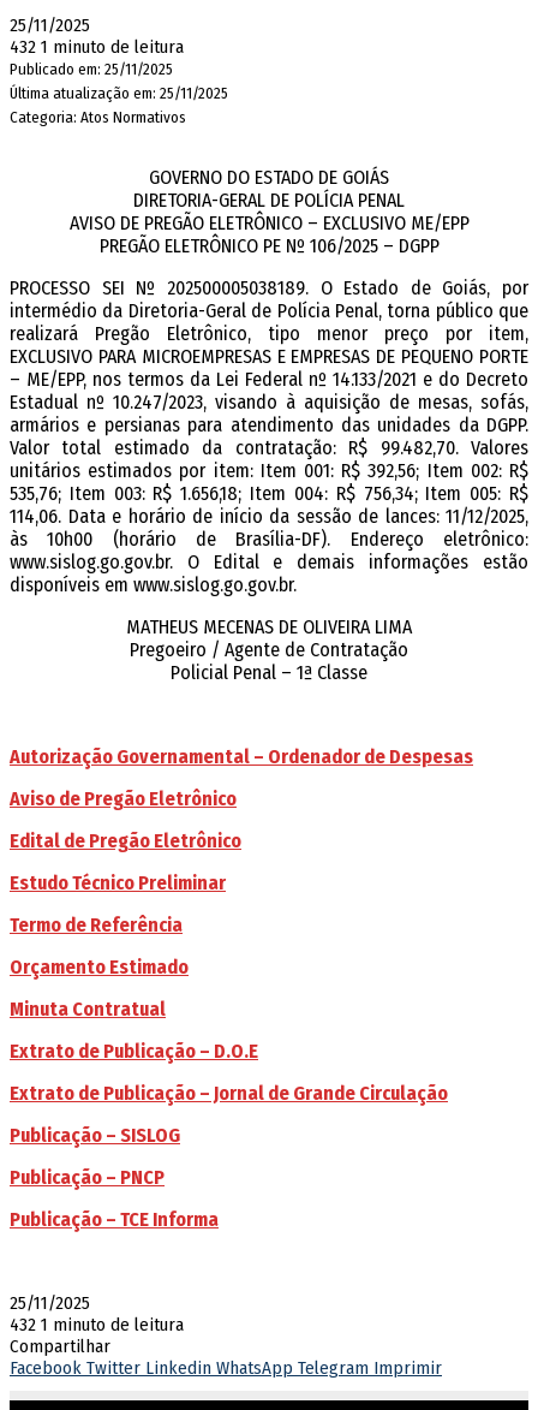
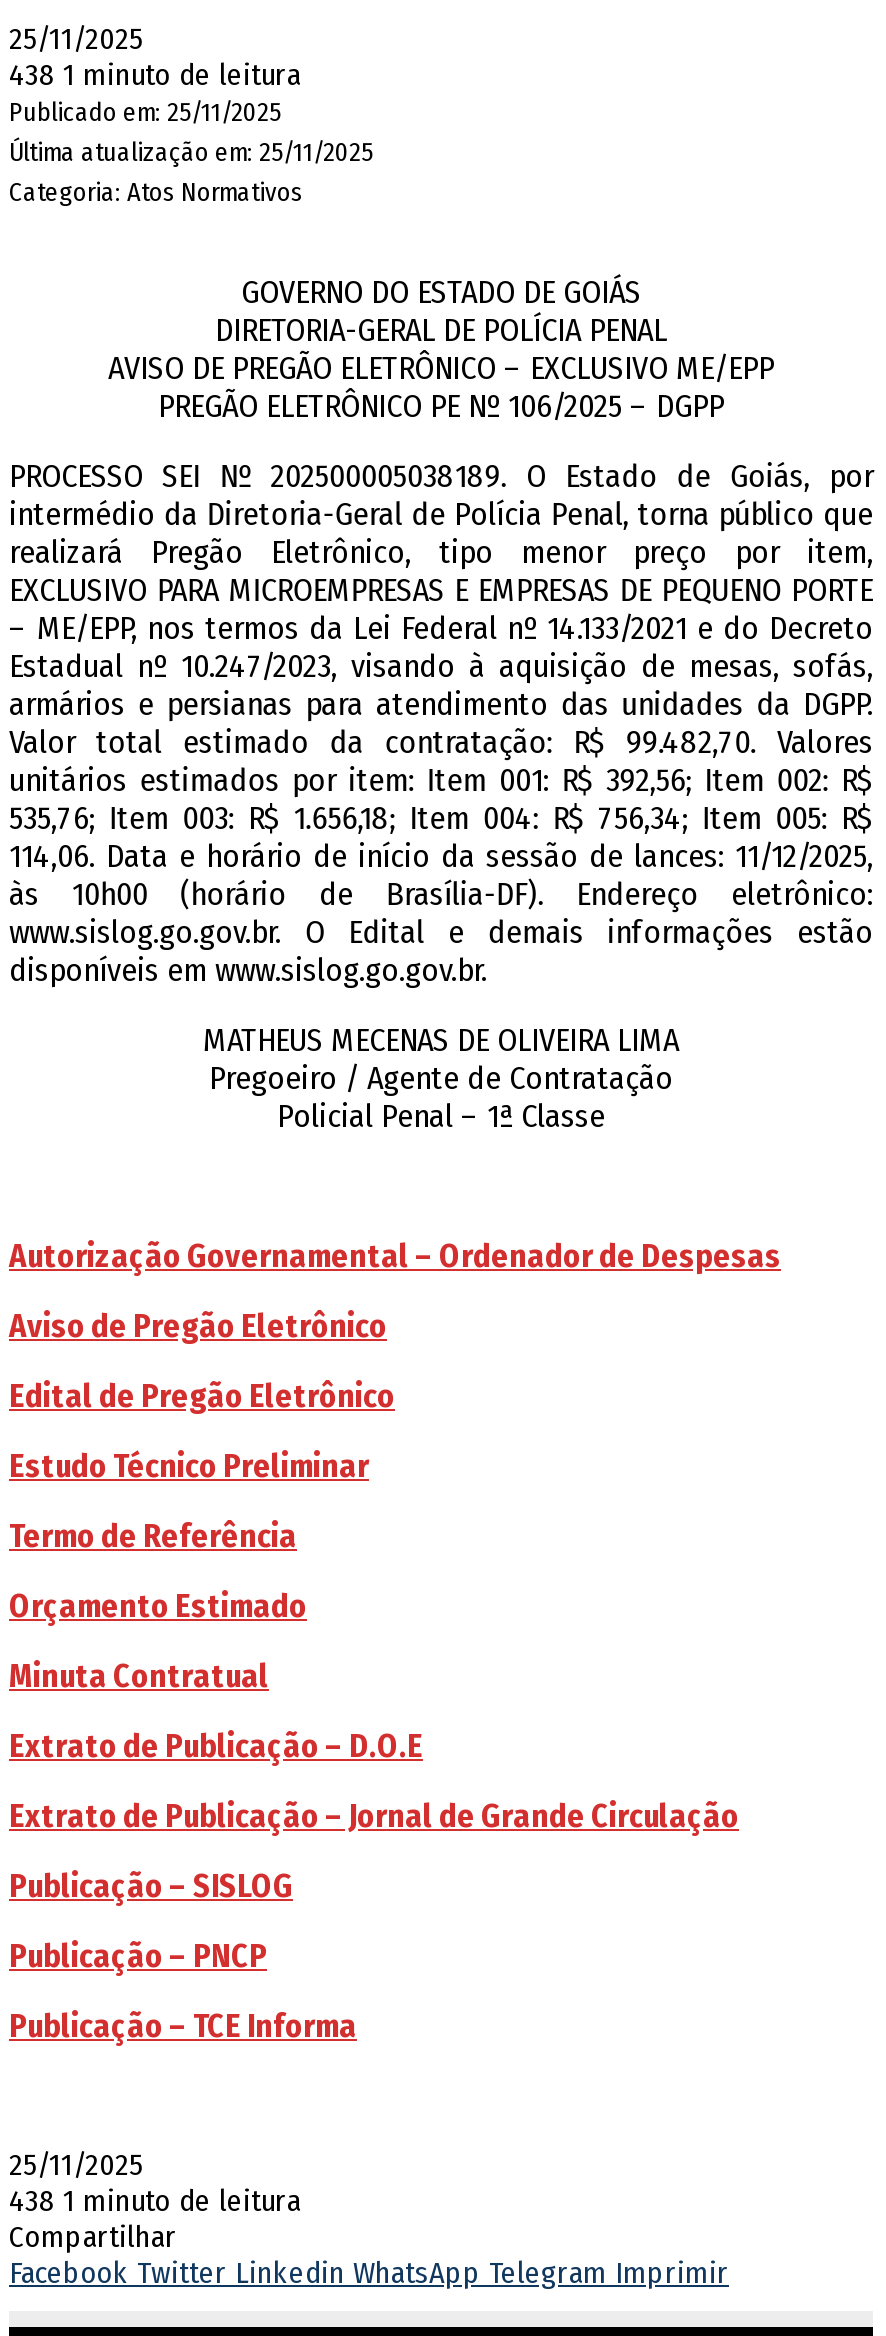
- 432 1 minuto de leitura
+ 438 1 minuto de leitura

- 432 1 minuto de leitura
+ 438 1 minuto de leitura
